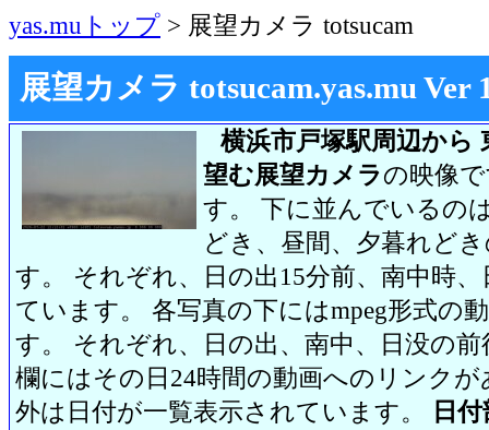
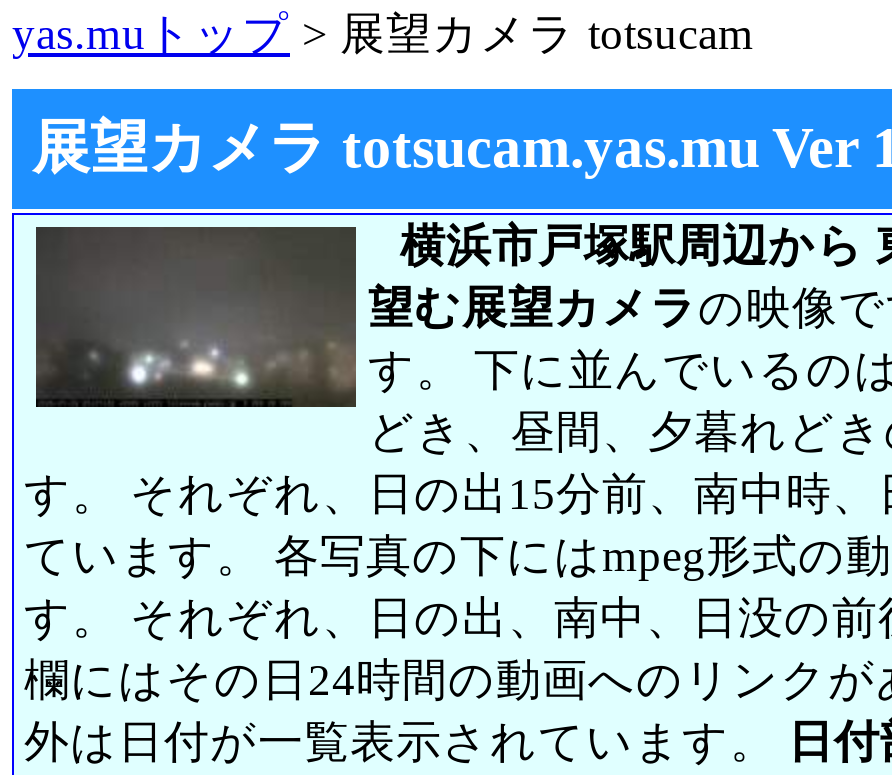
- [image]
+ [image]
